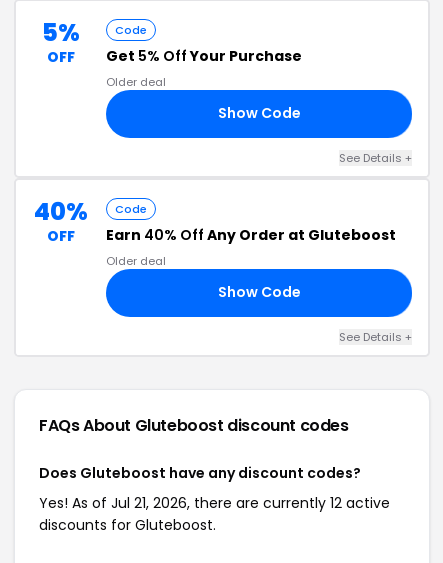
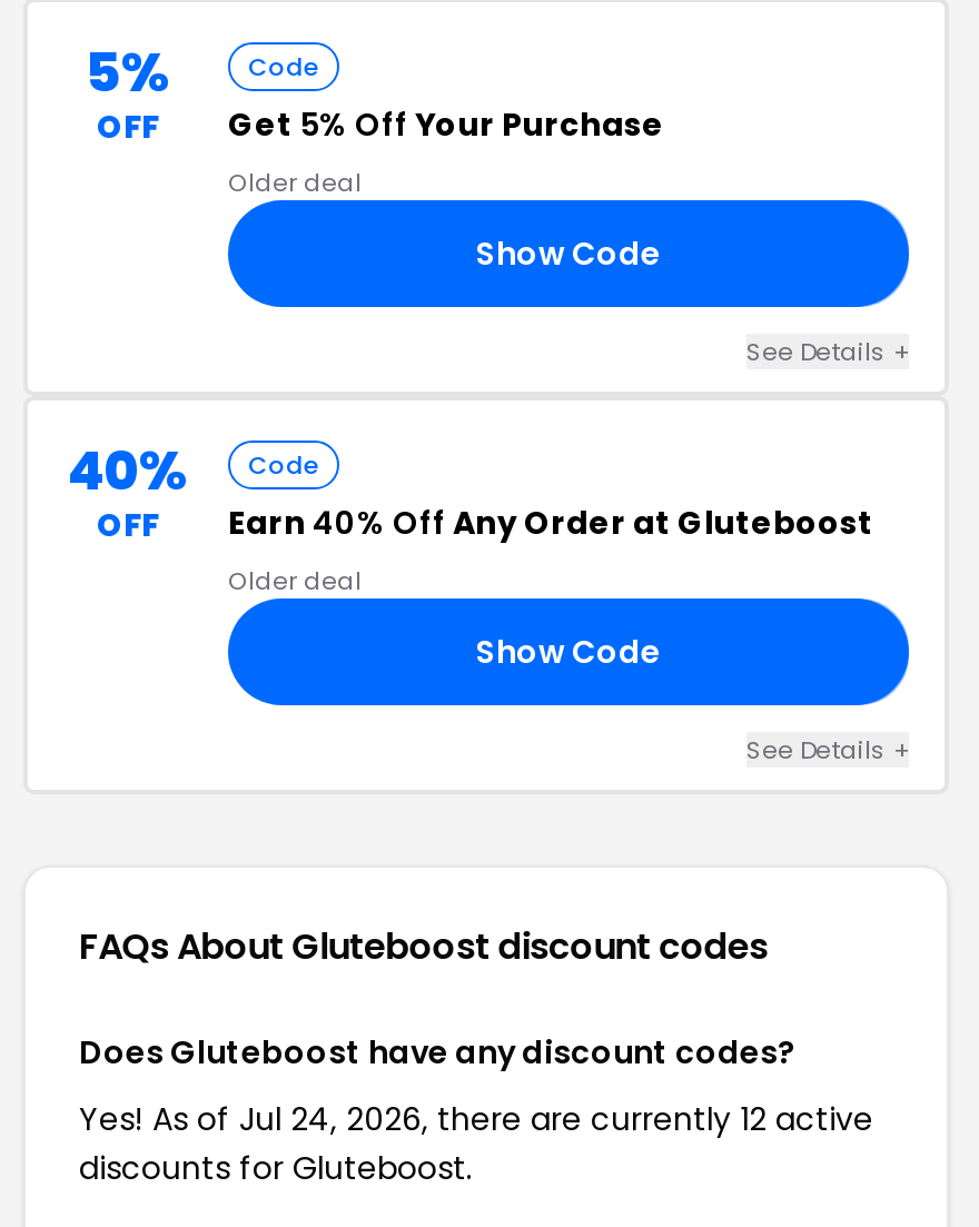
- Yes! As of Jul 21, 2026, there are currently 12 active
+ Yes! As of Jul 24, 2026, there are currently 12 active
